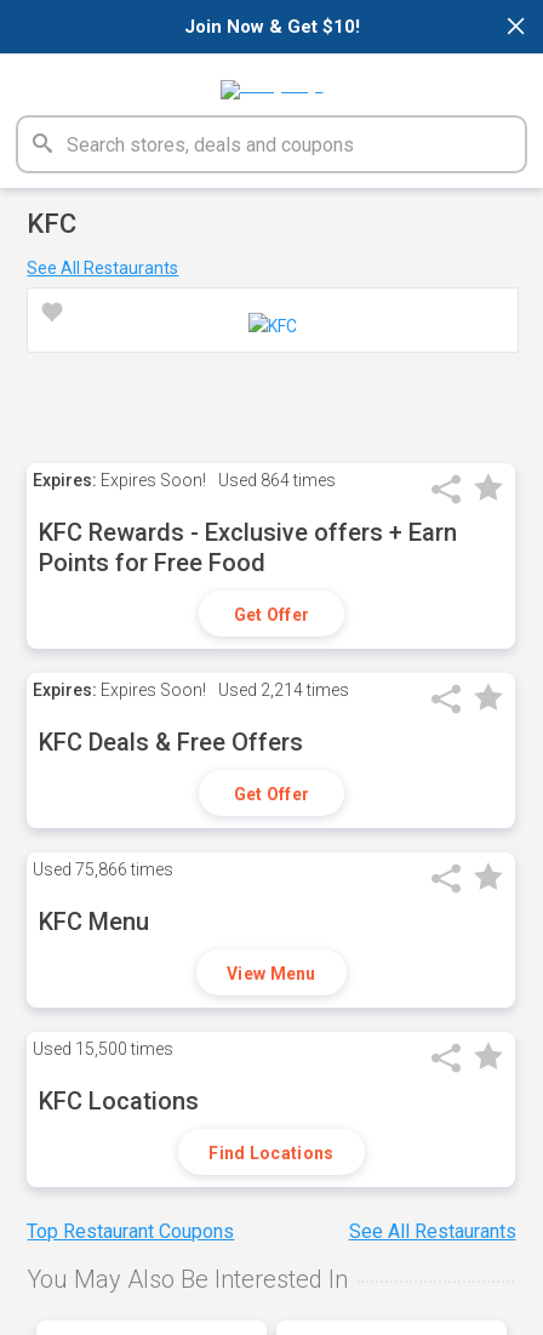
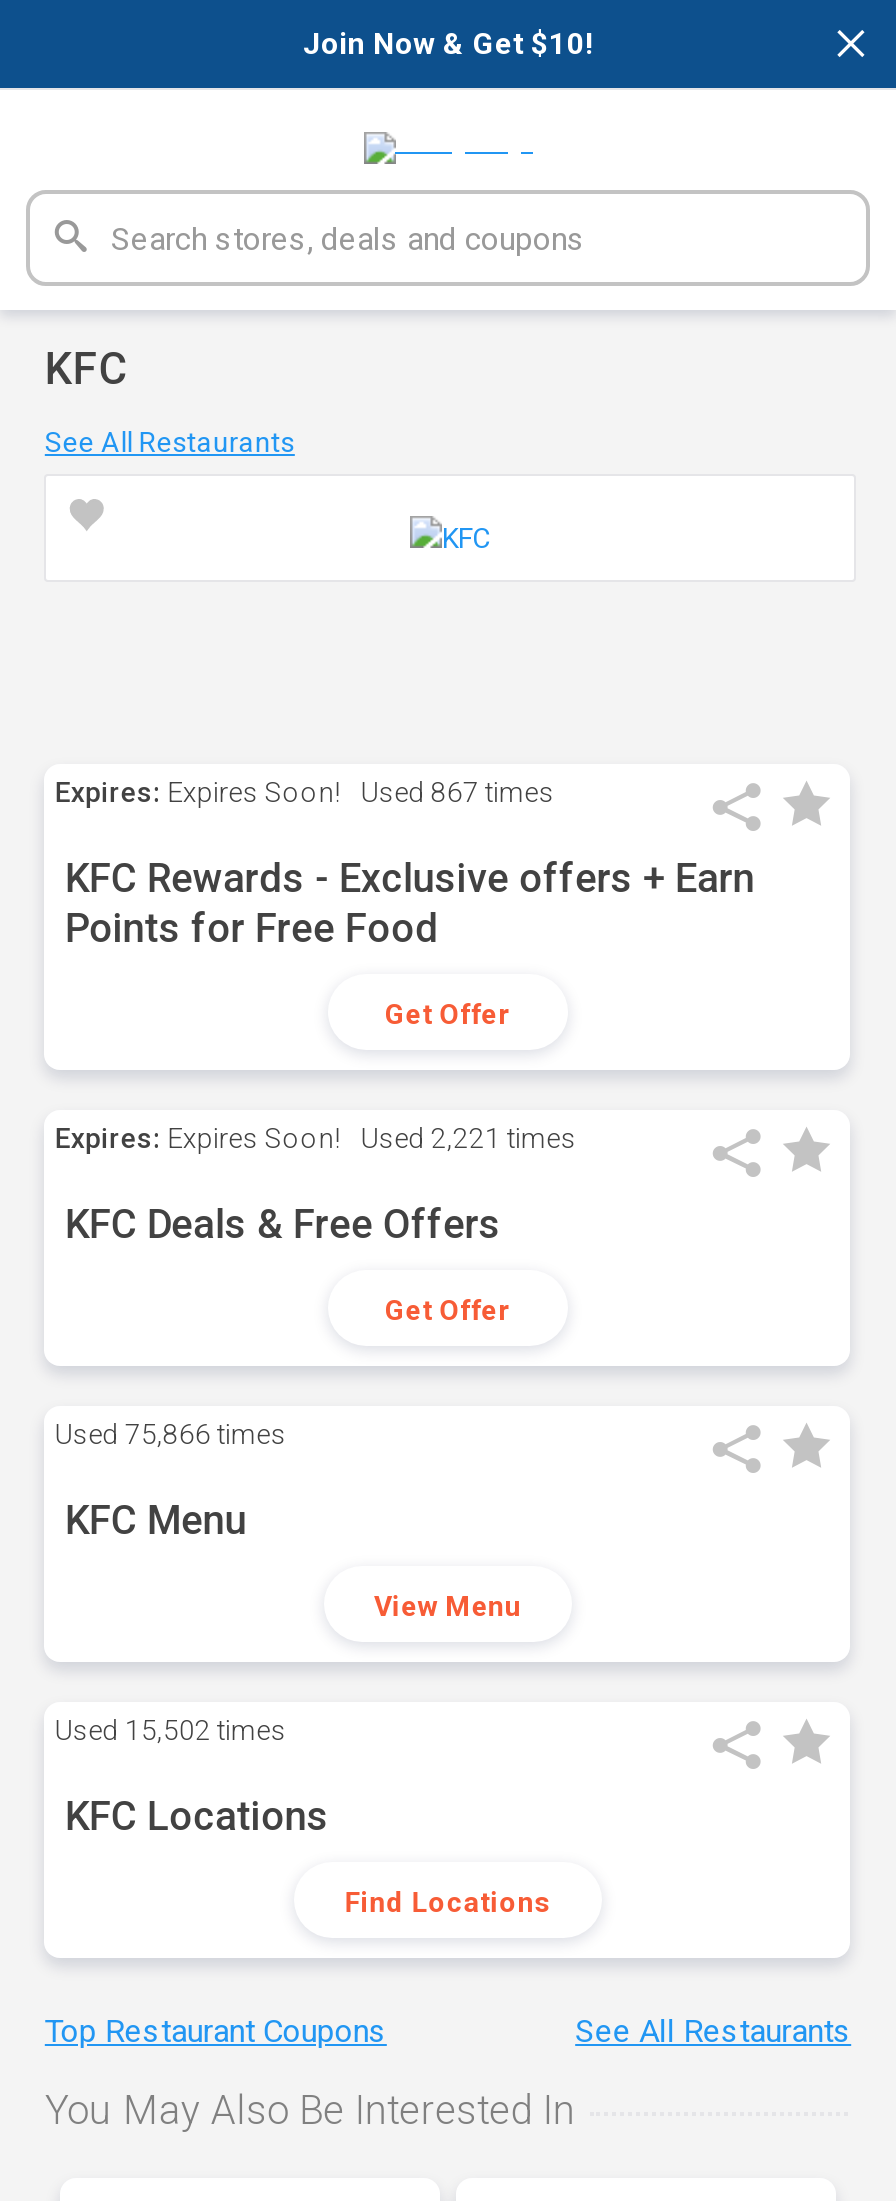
- Expires: Expires Soon! Used 864 times
+ Expires: Expires Soon! Used 867 times

- Expires: Expires Soon! Used 2,214 times
+ Expires: Expires Soon! Used 2,221 times

- Used 15,500 times
+ Used 15,502 times
